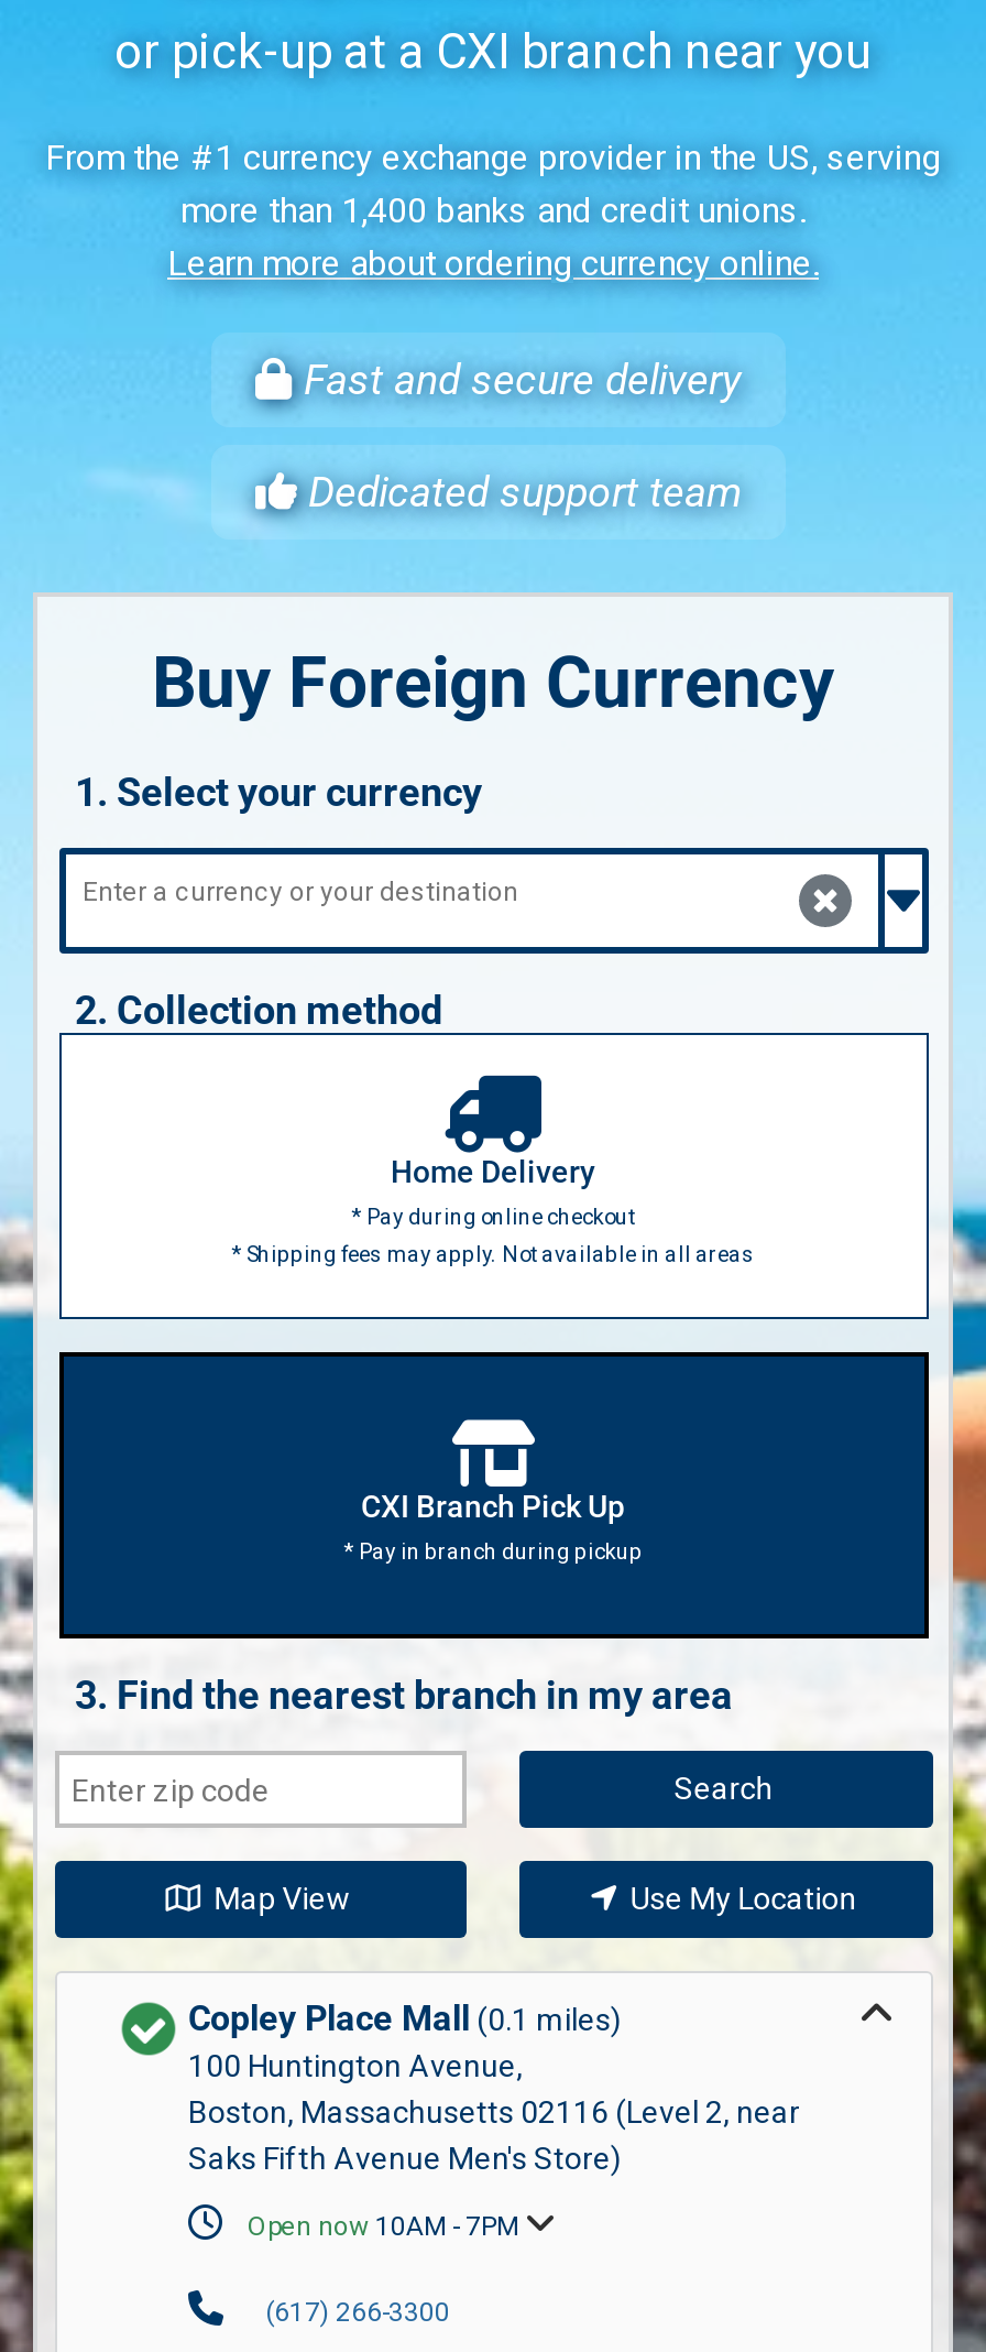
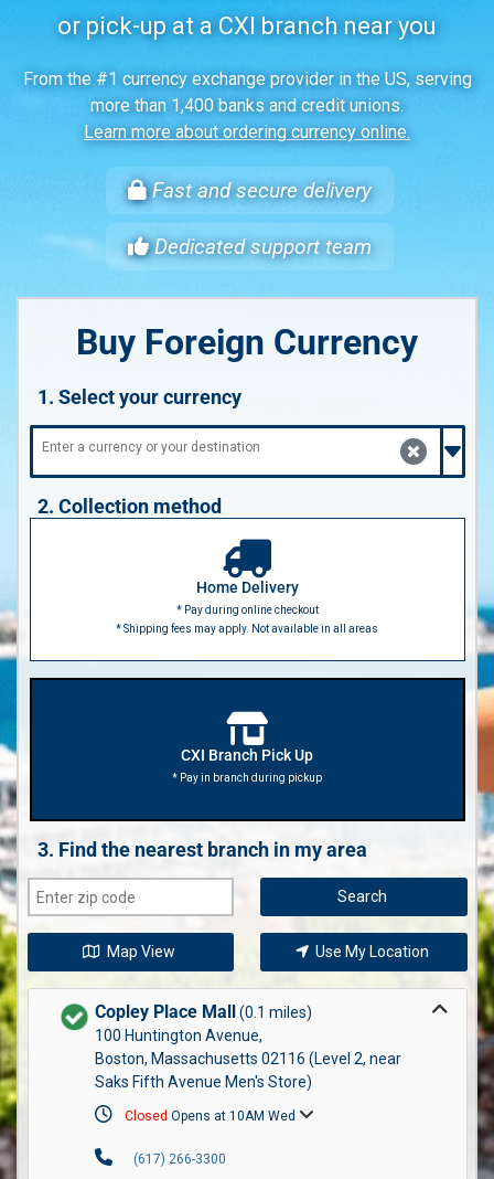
- Open now 10AM - 7PM
+ Closed Opens at 10AM Wed
